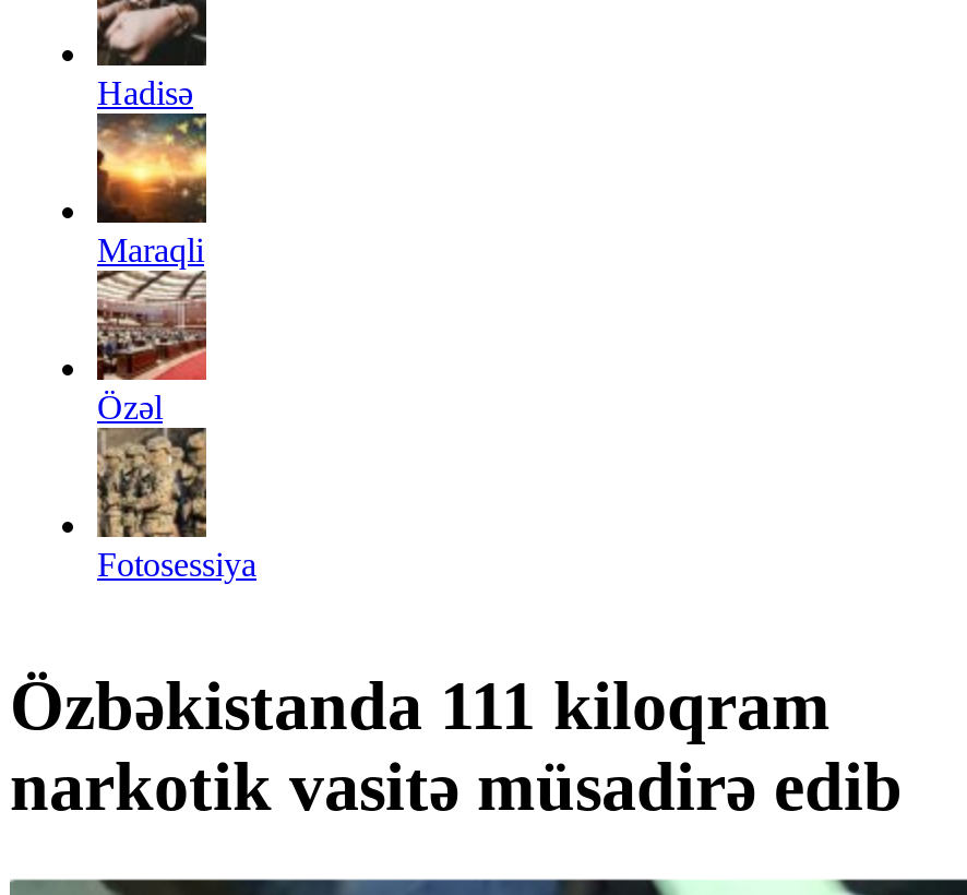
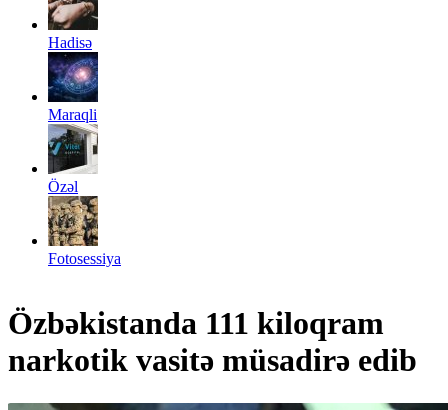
- [image]
+ [image]

- [image]
+ [image]
